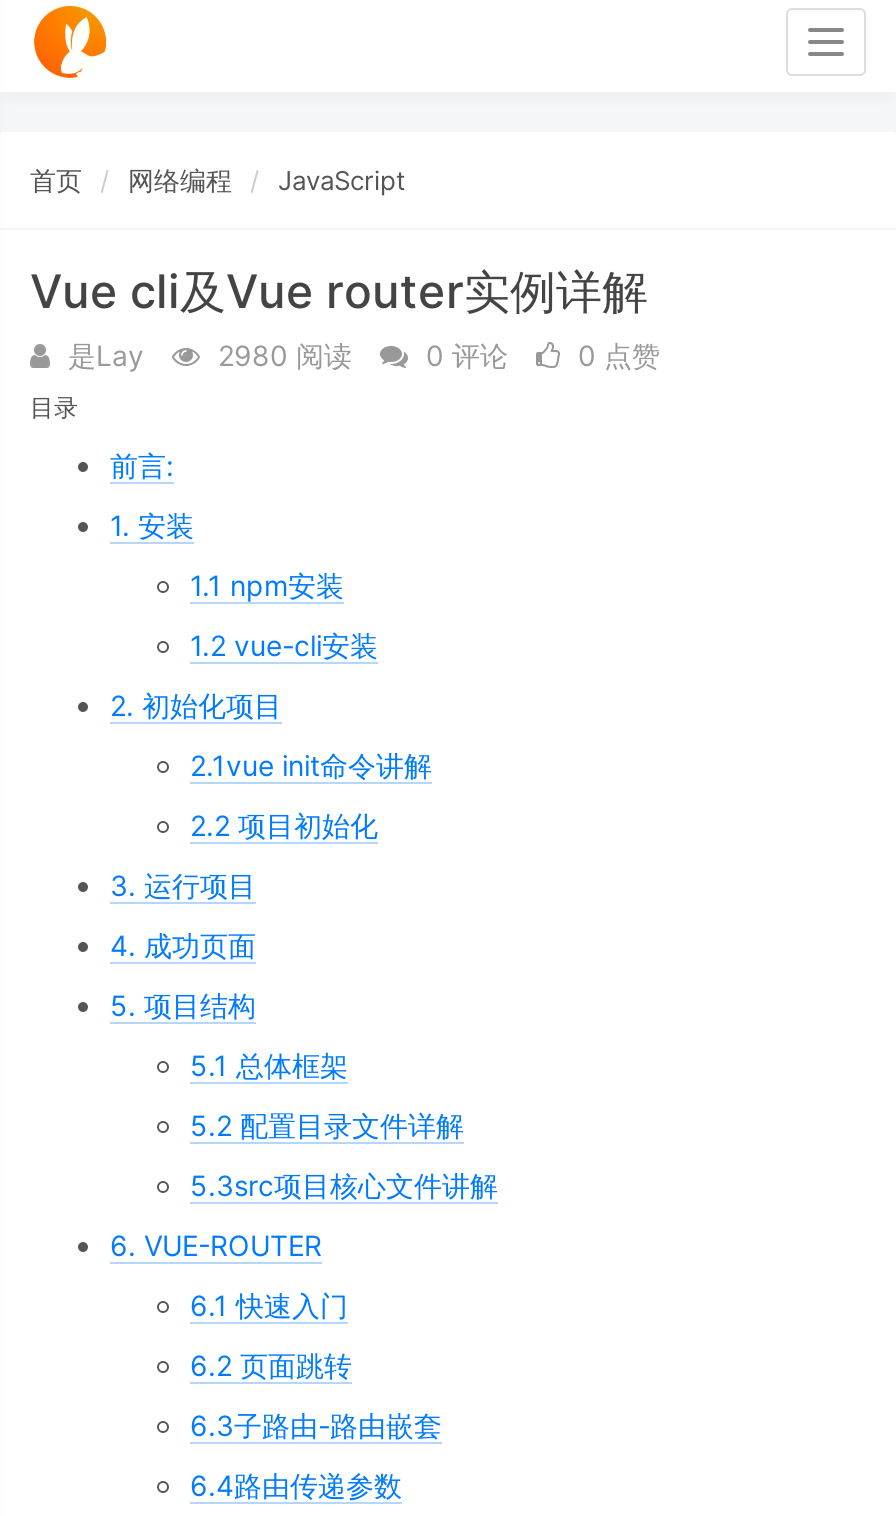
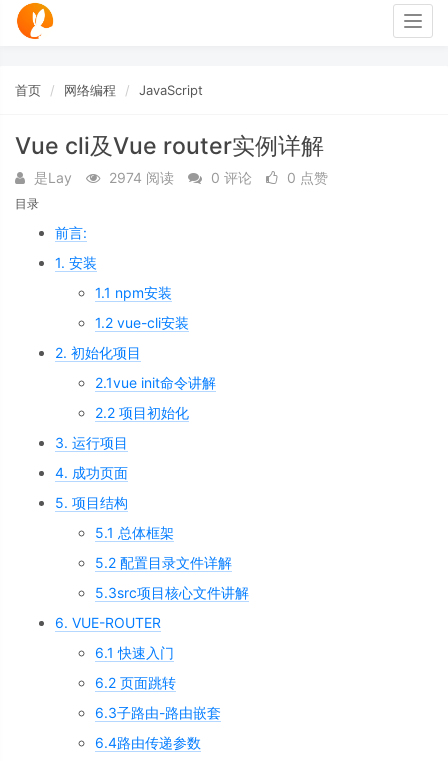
- 是Lay 2980 阅读 0 评论 0 点赞
+ 是Lay 2974 阅读 0 评论 0 点赞
